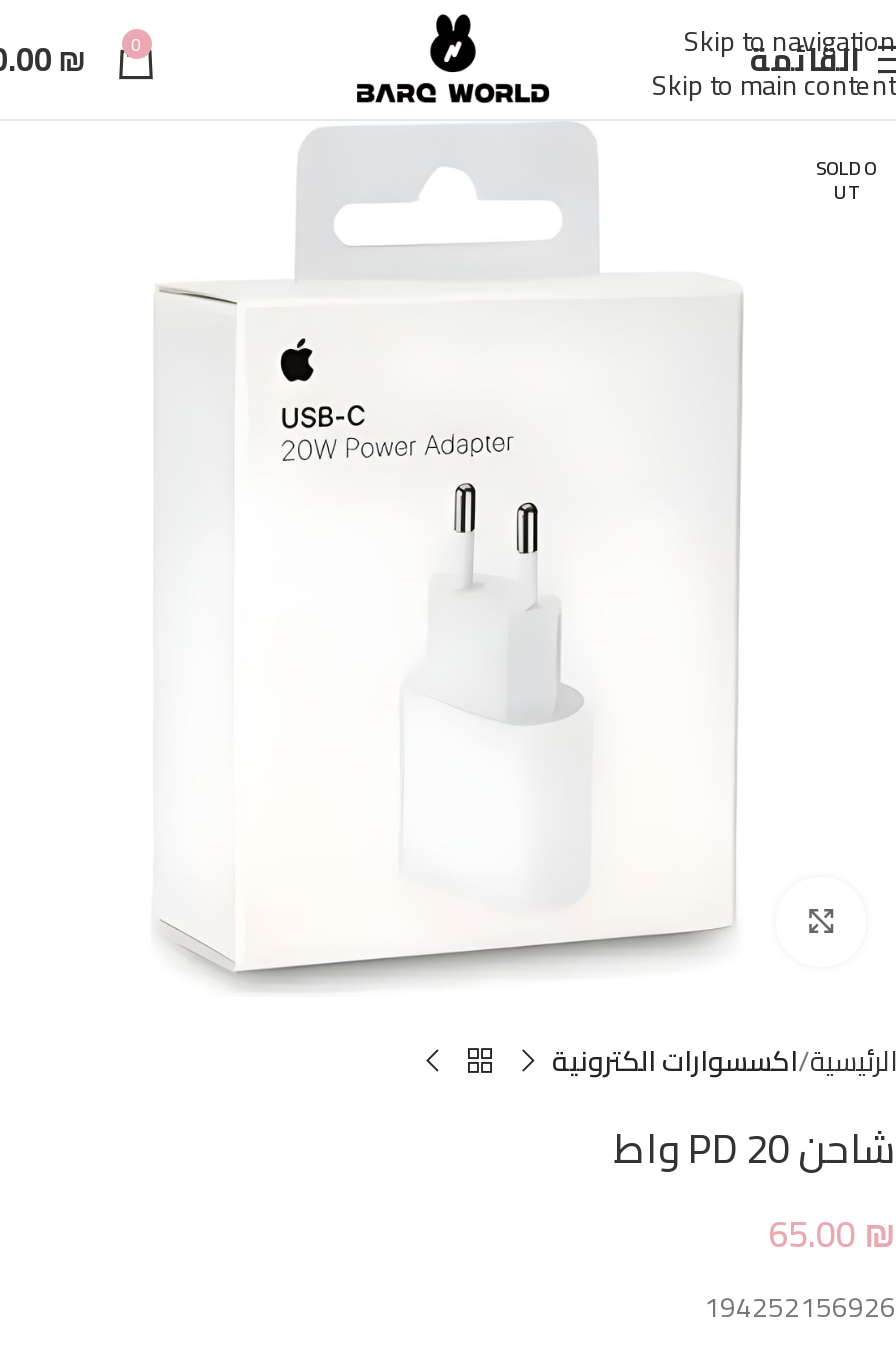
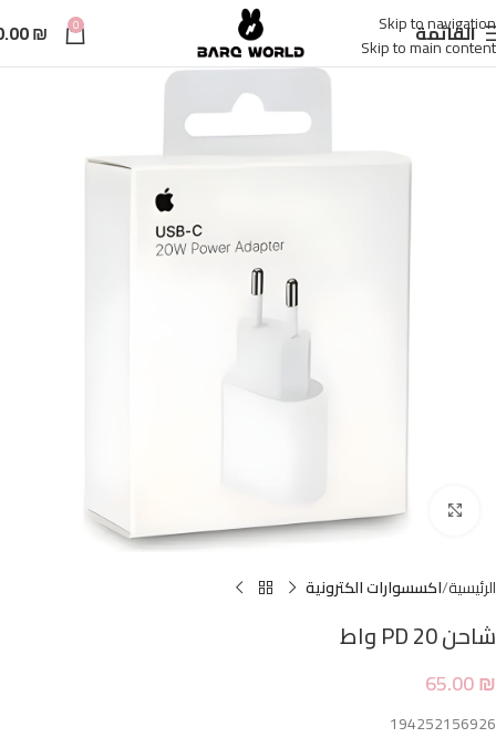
- SOLD O
- UT
